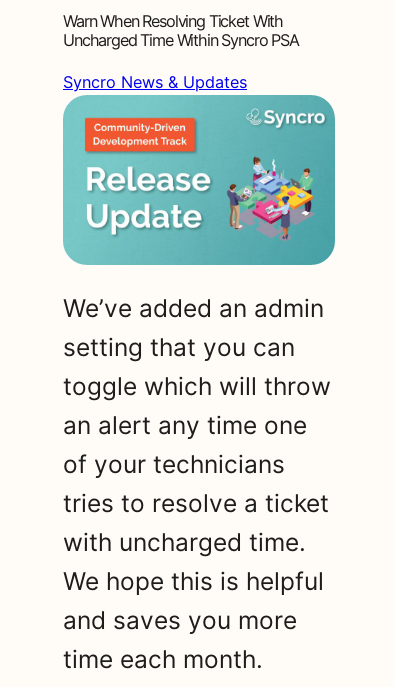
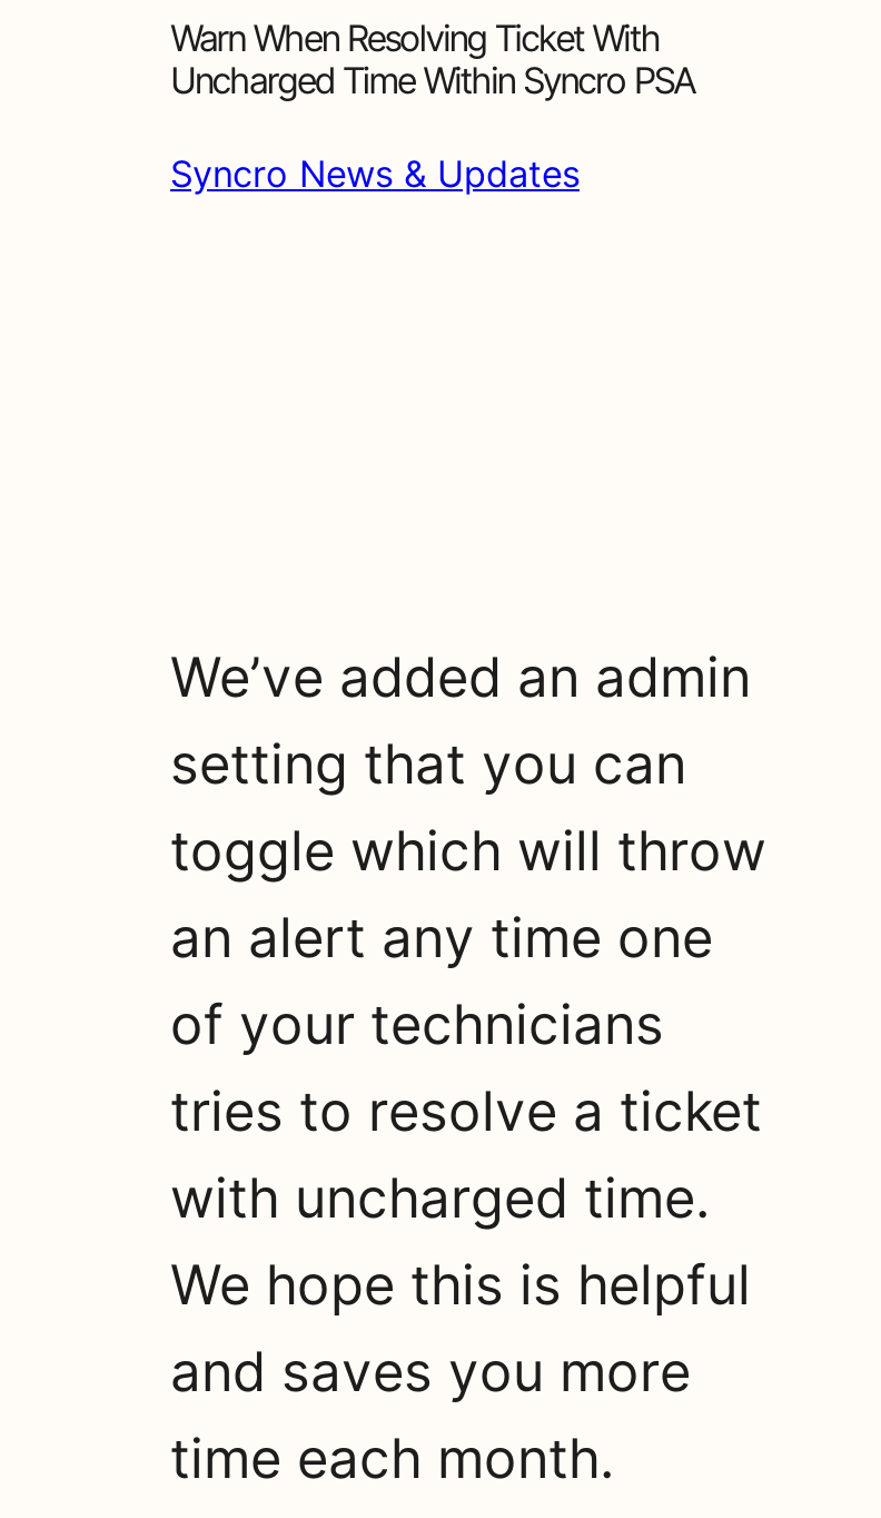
- [image]
